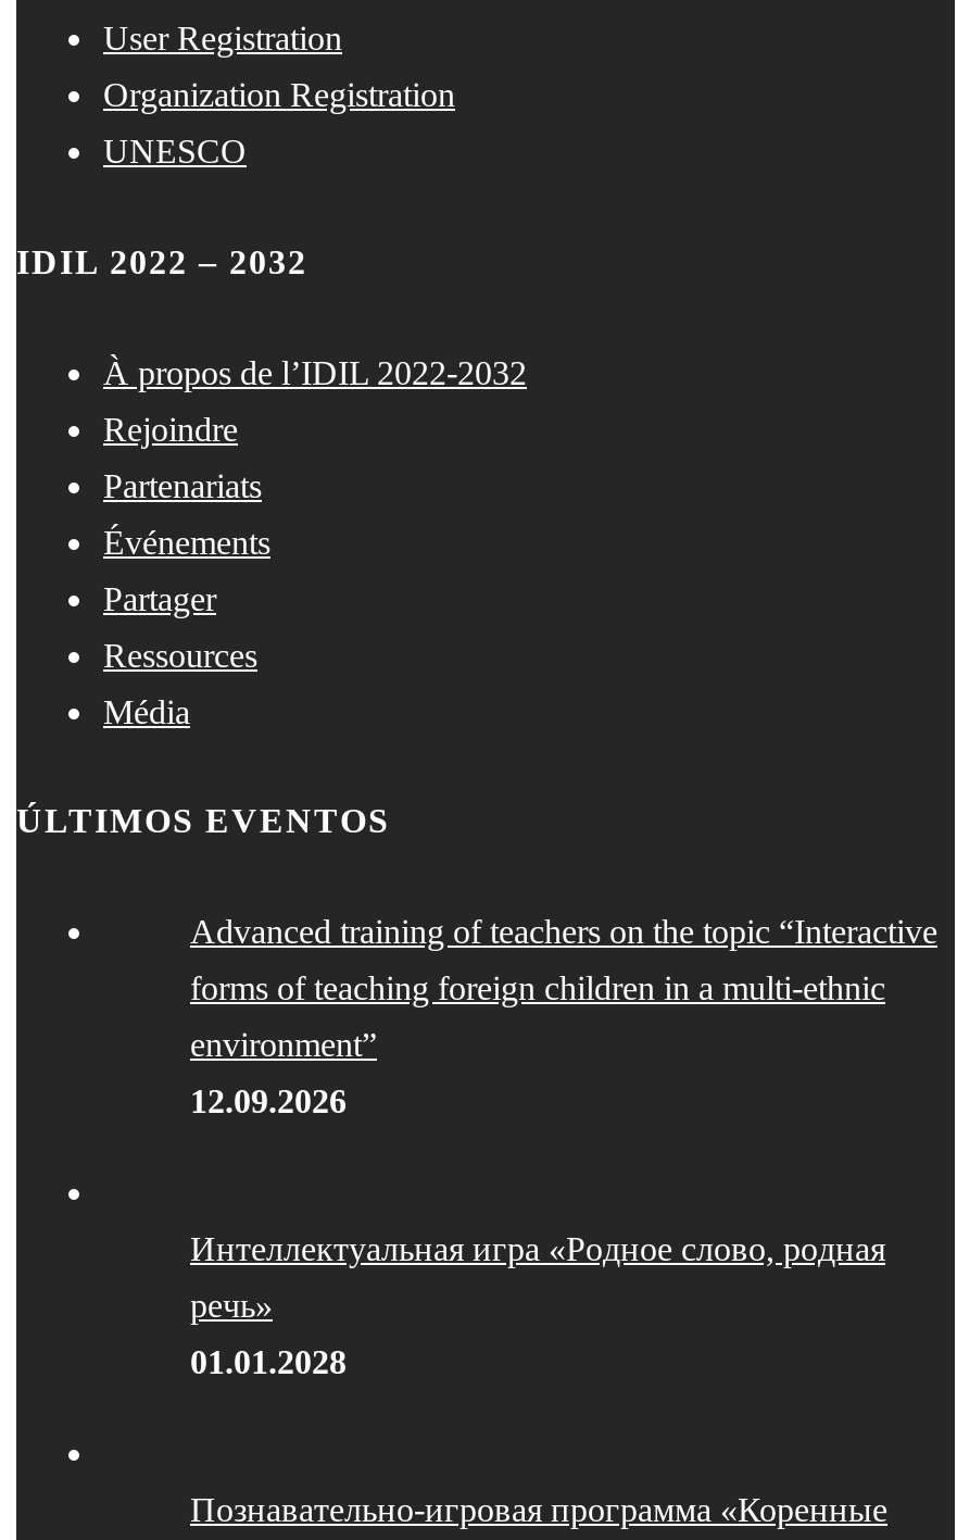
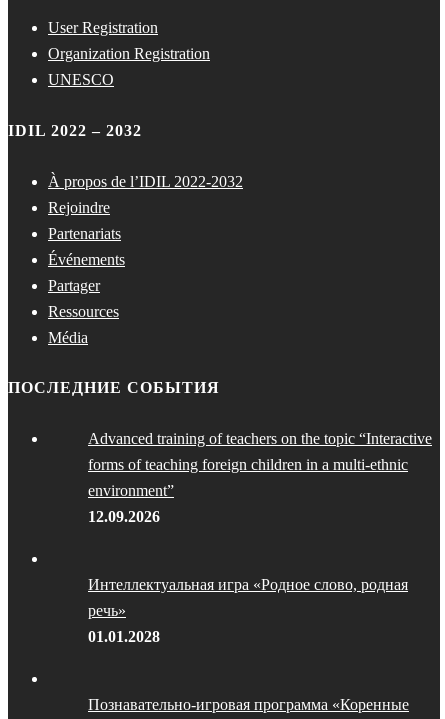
- ÚLTIMOS EVENTOS
+ ПОСЛЕДНИЕ СОБЫТИЯ
